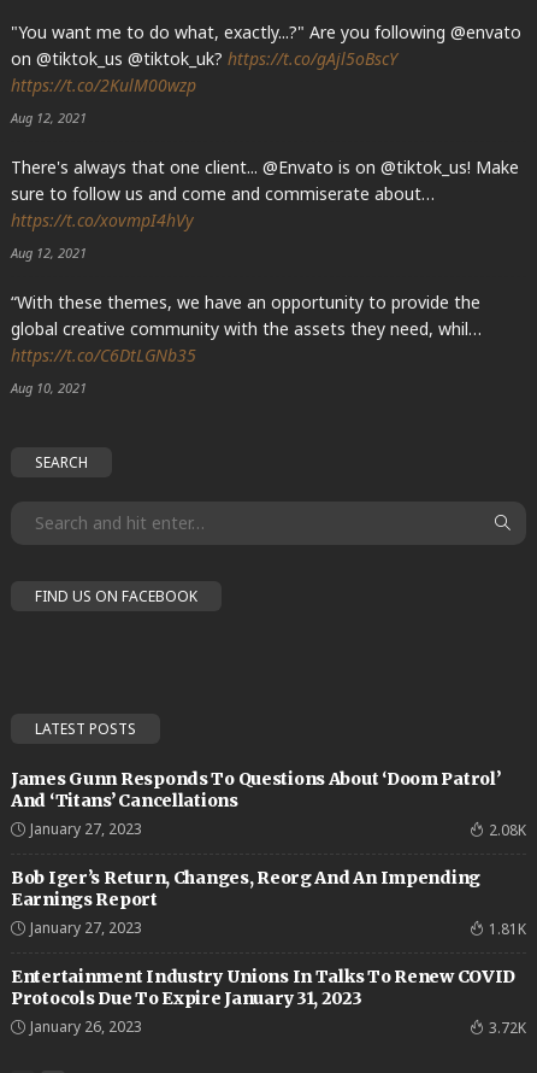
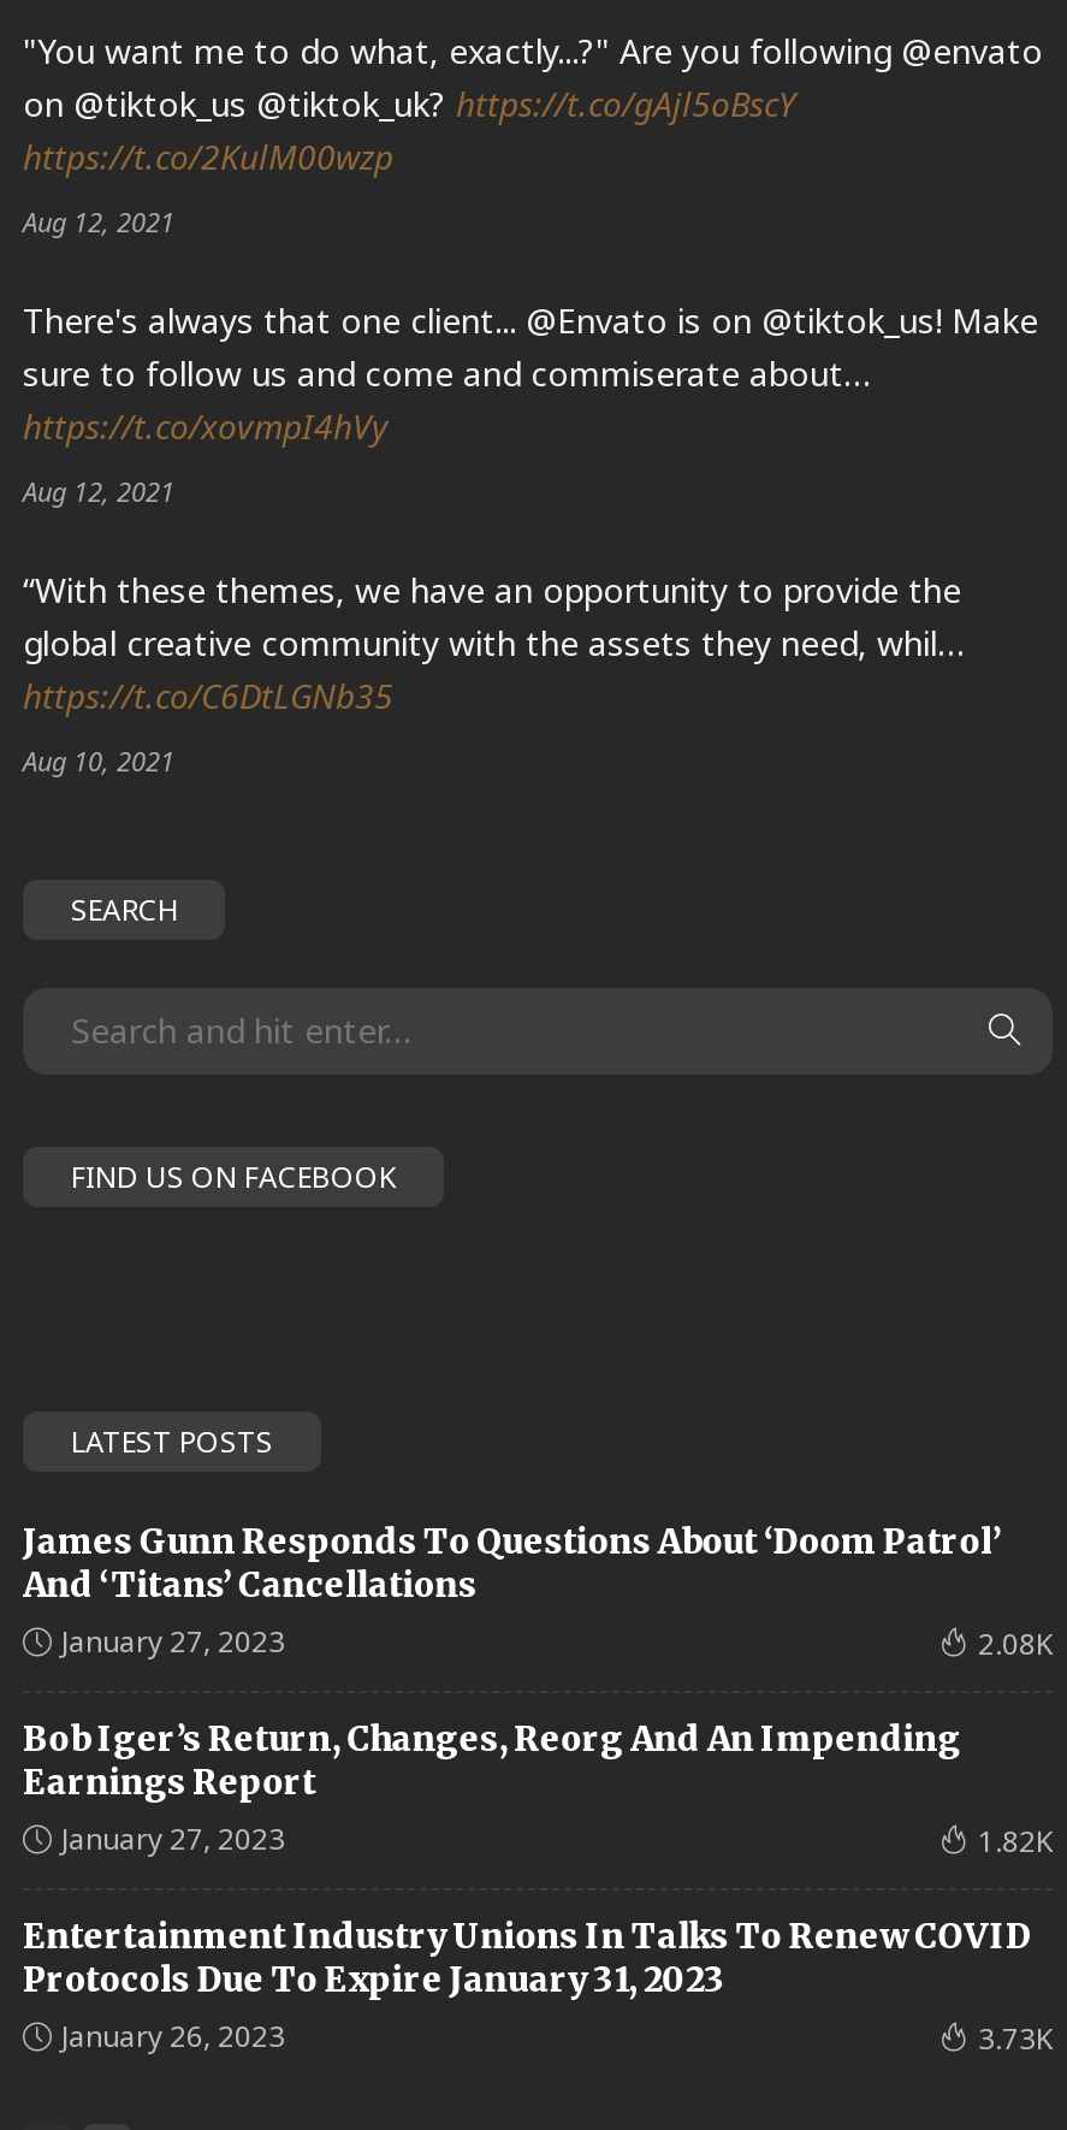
- 1.81K
+ 1.82K

- 3.72K
+ 3.73K
